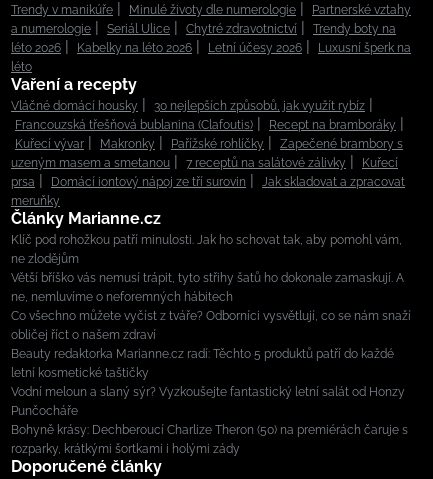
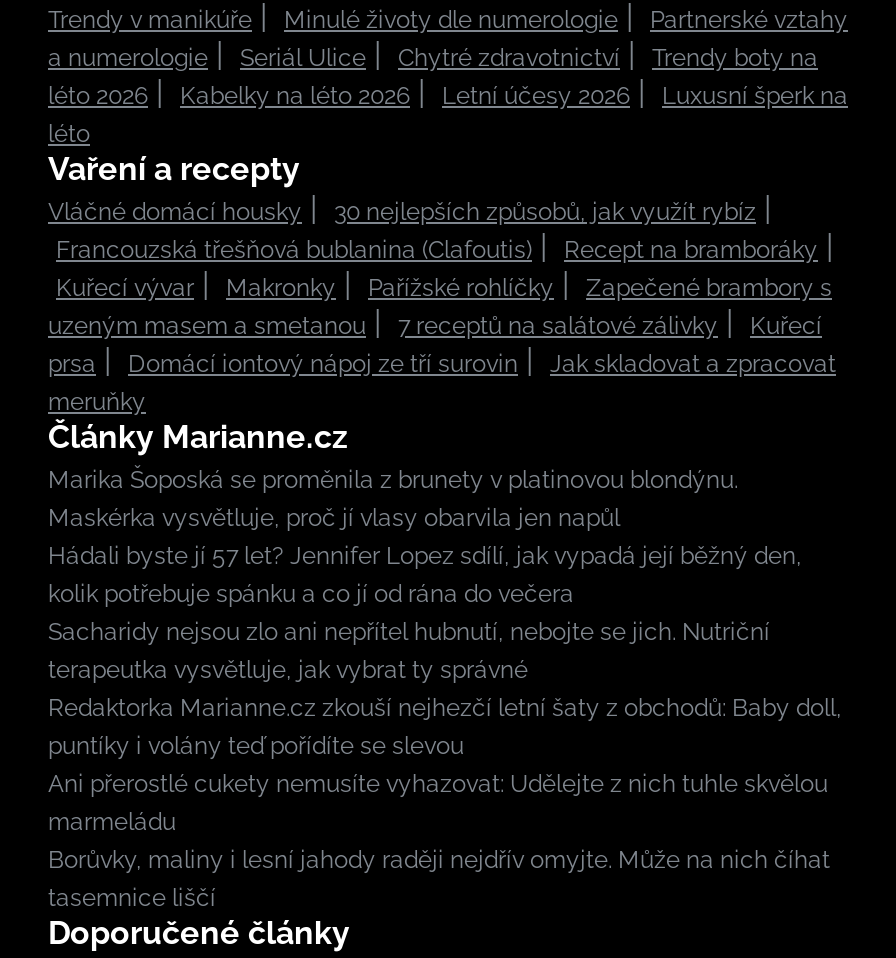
- Klíč pod rohožkou patří minulosti. Jak ho schovat tak, aby pomohl vám,
- ne zlodějům
- Větší bříško vás nemusí trápit, tyto střihy šatů ho dokonale zamaskují. A
- ne, nemluvíme o neforemných hábitech
- Co všechno můžete vyčíst z tváře? Odborníci vysvětlují, co se nám snaží
- obličej říct o našem zdraví
- Beauty redaktorka Marianne.cz radí: Těchto 5 produktů patří do každé
- letní kosmetické taštičky
- Vodní meloun a slaný sýr? Vyzkoušejte fantastický letní salát od Honzy
- Punčocháře
- Bohyně krásy: Dechberoucí Charlize Theron (50) na premiérách čaruje s
- rozparky, krátkými šortkami i holými zády
+ Marika Šoposká se proměnila z brunety v platinovou blondýnu.
+ Maskérka vysvětluje, proč jí vlasy obarvila jen napůl
+ Hádali byste jí 57 let? Jennifer Lopez sdílí, jak vypadá její běžný den,
+ kolik potřebuje spánku a co jí od rána do večera
+ Sacharidy nejsou zlo ani nepřítel hubnutí, nebojte se jich. Nutriční
+ terapeutka vysvětluje, jak vybrat ty správné
+ Redaktorka Marianne.cz zkouší nejhezčí letní šaty z obchodů: Baby doll,
+ puntíky i volány teď pořídíte se slevou
+ Ani přerostlé cukety nemusíte vyhazovat: Udělejte z nich tuhle skvělou
+ marmeládu
+ Borůvky, maliny i lesní jahody raději nejdřív omyjte. Může na nich číhat
+ tasemnice liščí
